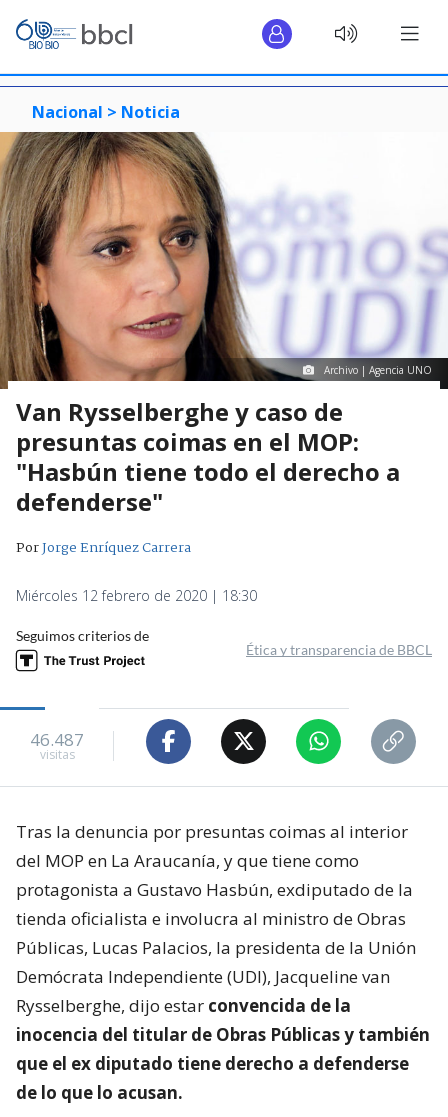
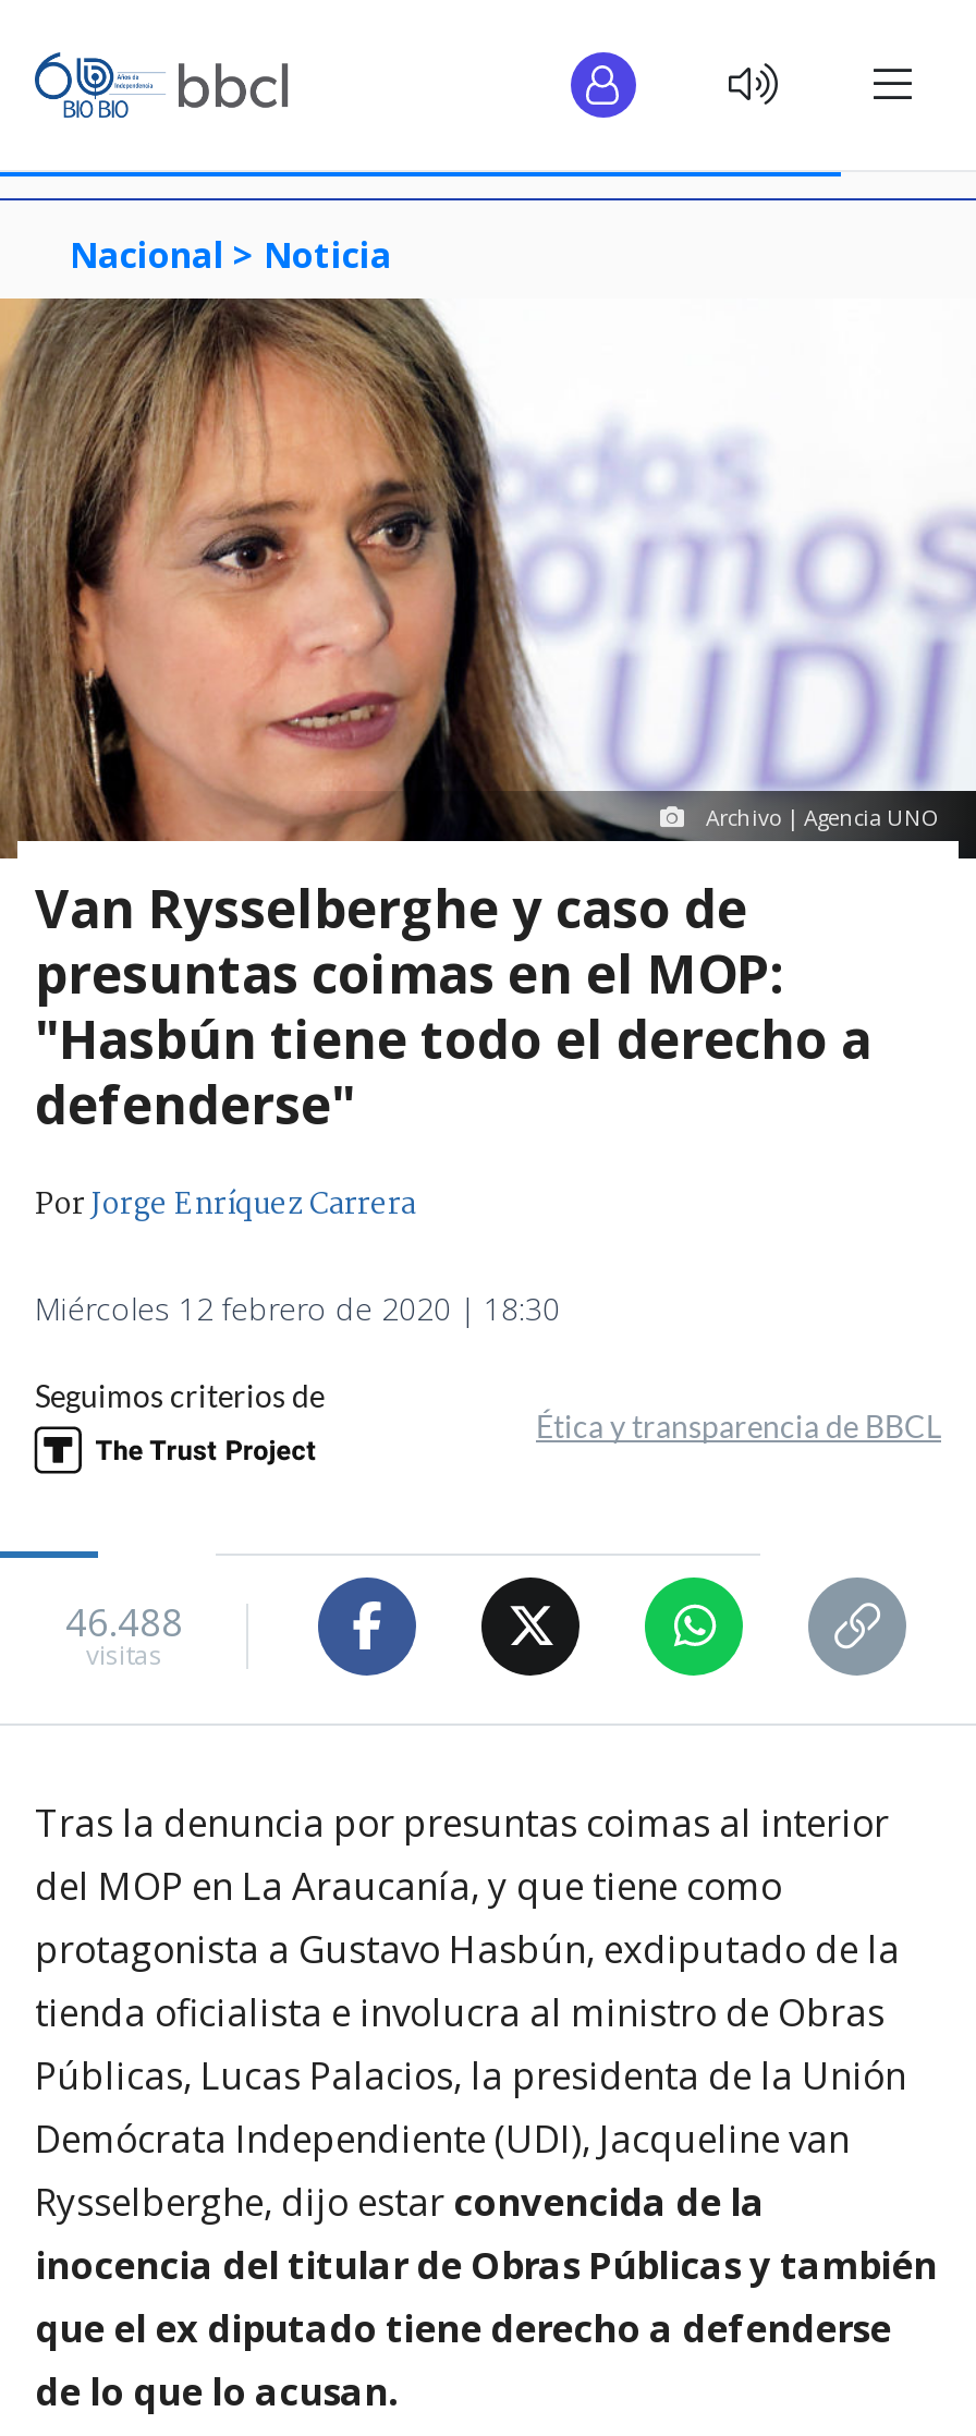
- 46.487
+ 46.488
